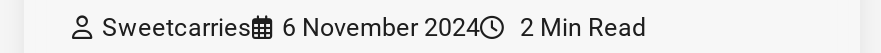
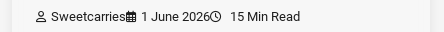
- 6 November 2024
- 2 Min Read
+ 1 June 2026
+ 15 Min Read
